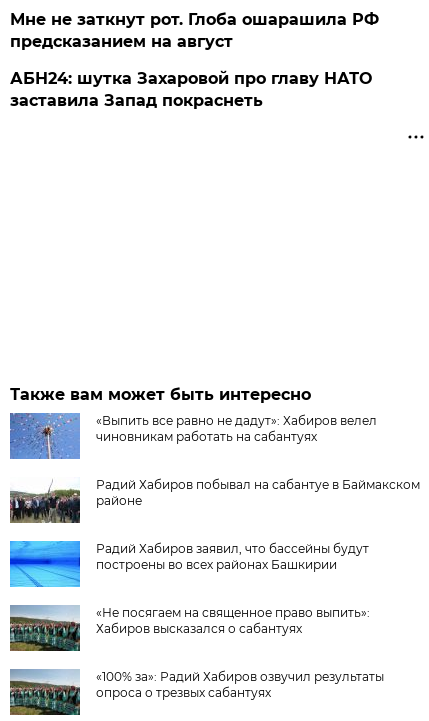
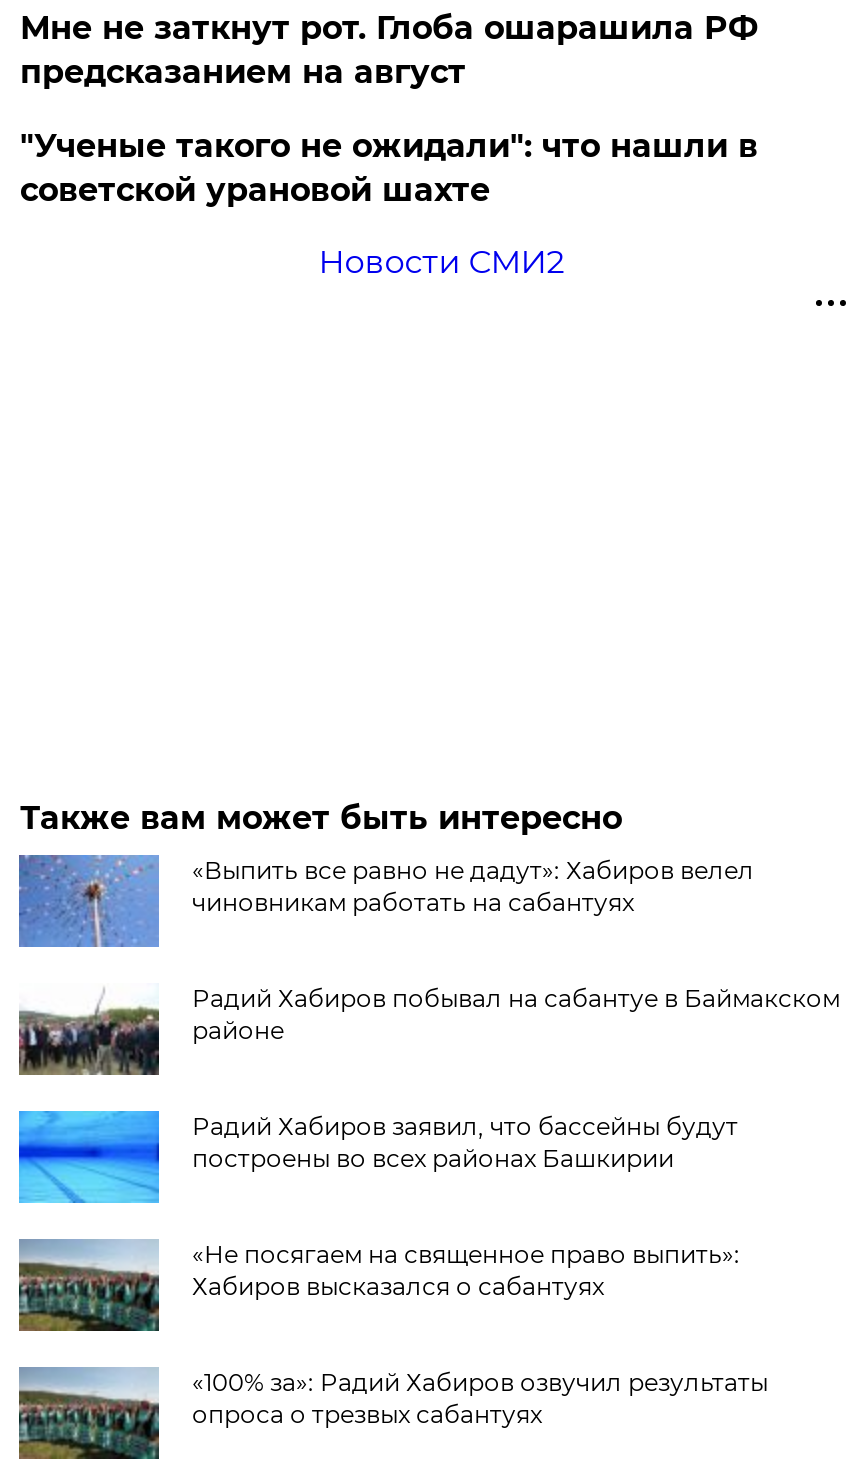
- АБН24: шутка Захаровой про главу НАТО
- заставила Запад покраснеть
+ "Ученые такого не ожидали": что нашли в
+ советской урановой шахте
+ Новости СМИ2
